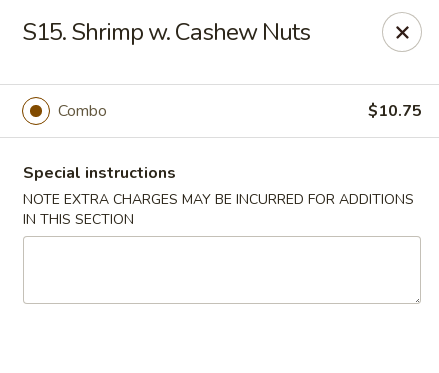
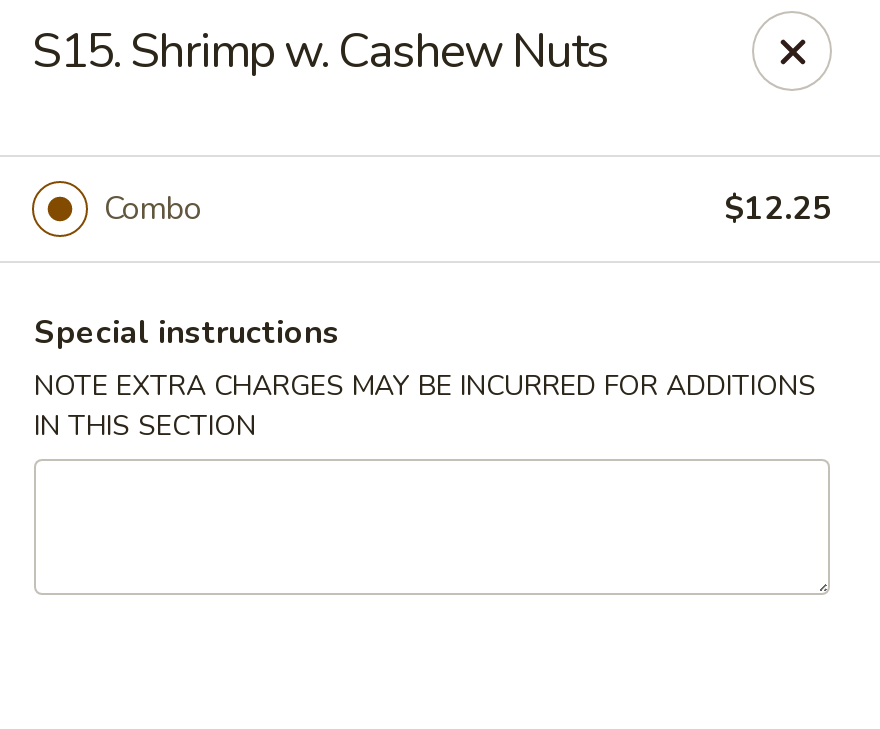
- $10.75
+ $12.25
